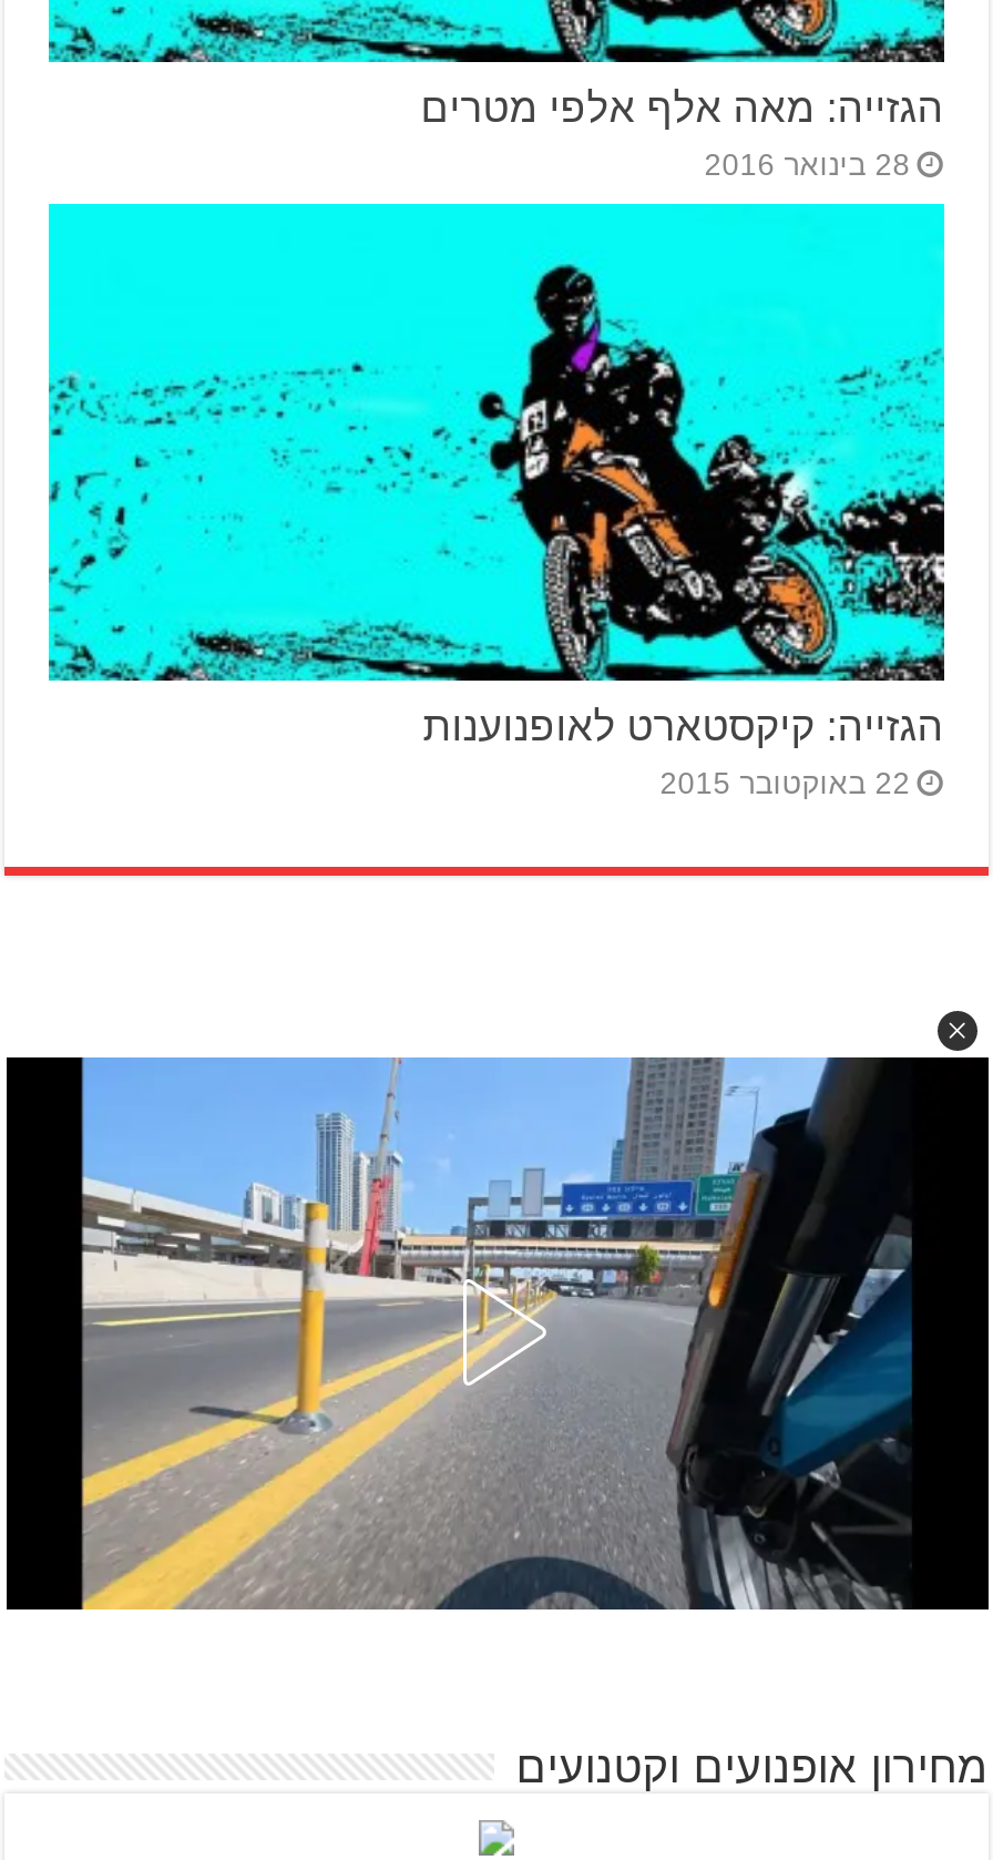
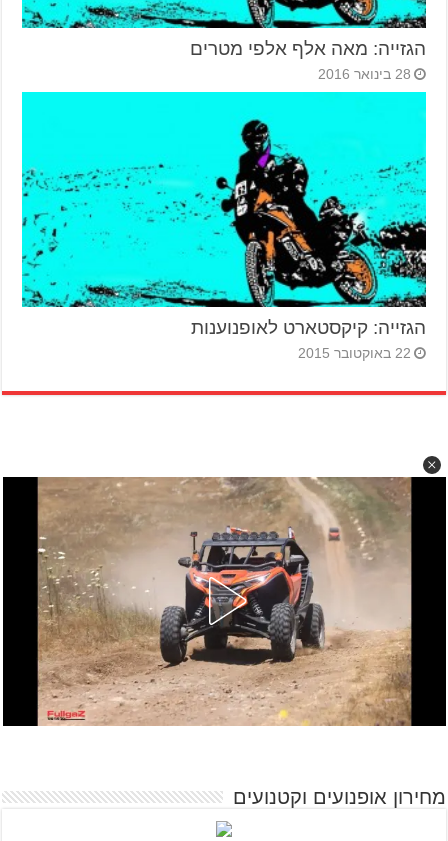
- [image]
+ [image]
